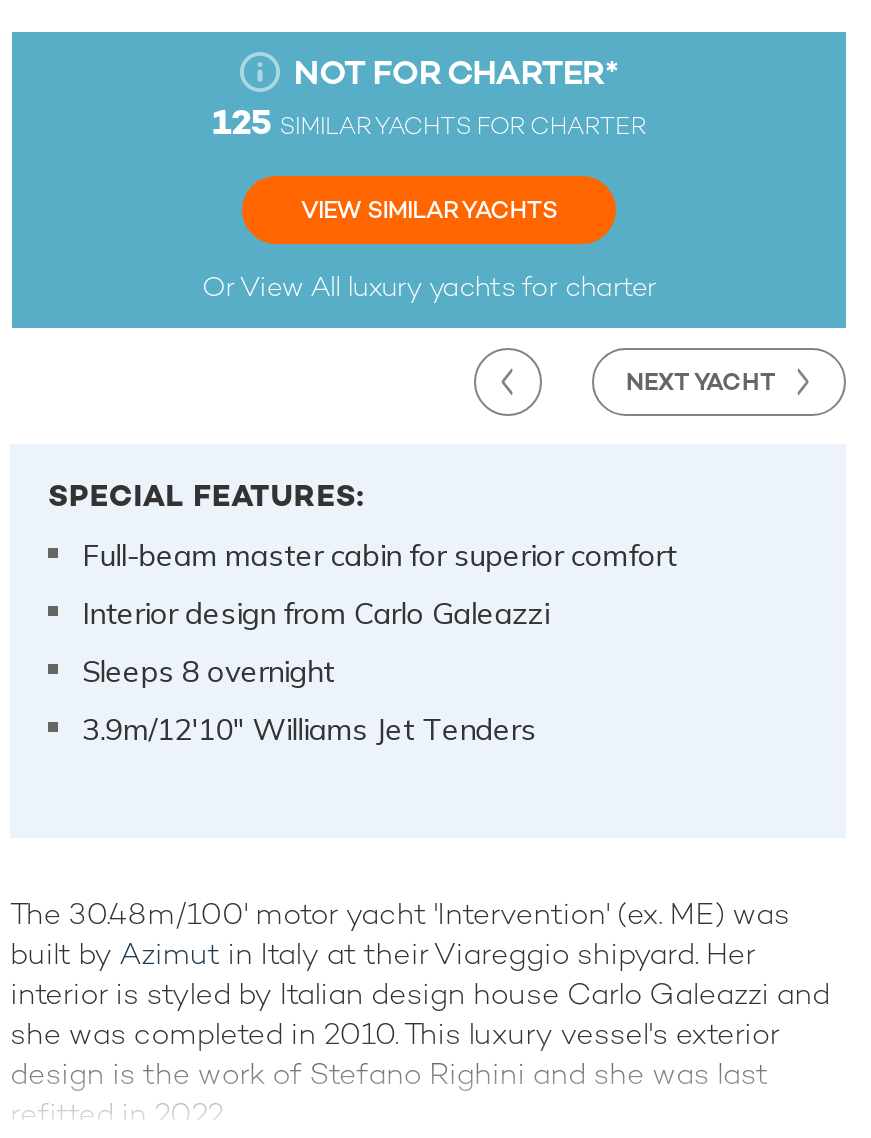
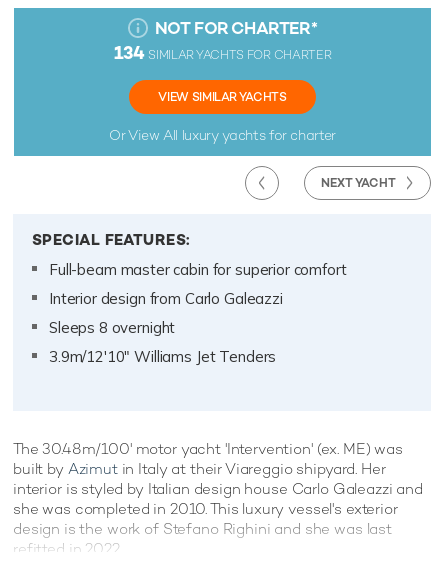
- 125 SIMILAR YACHTS FOR CHARTER
+ 134 SIMILAR YACHTS FOR CHARTER
